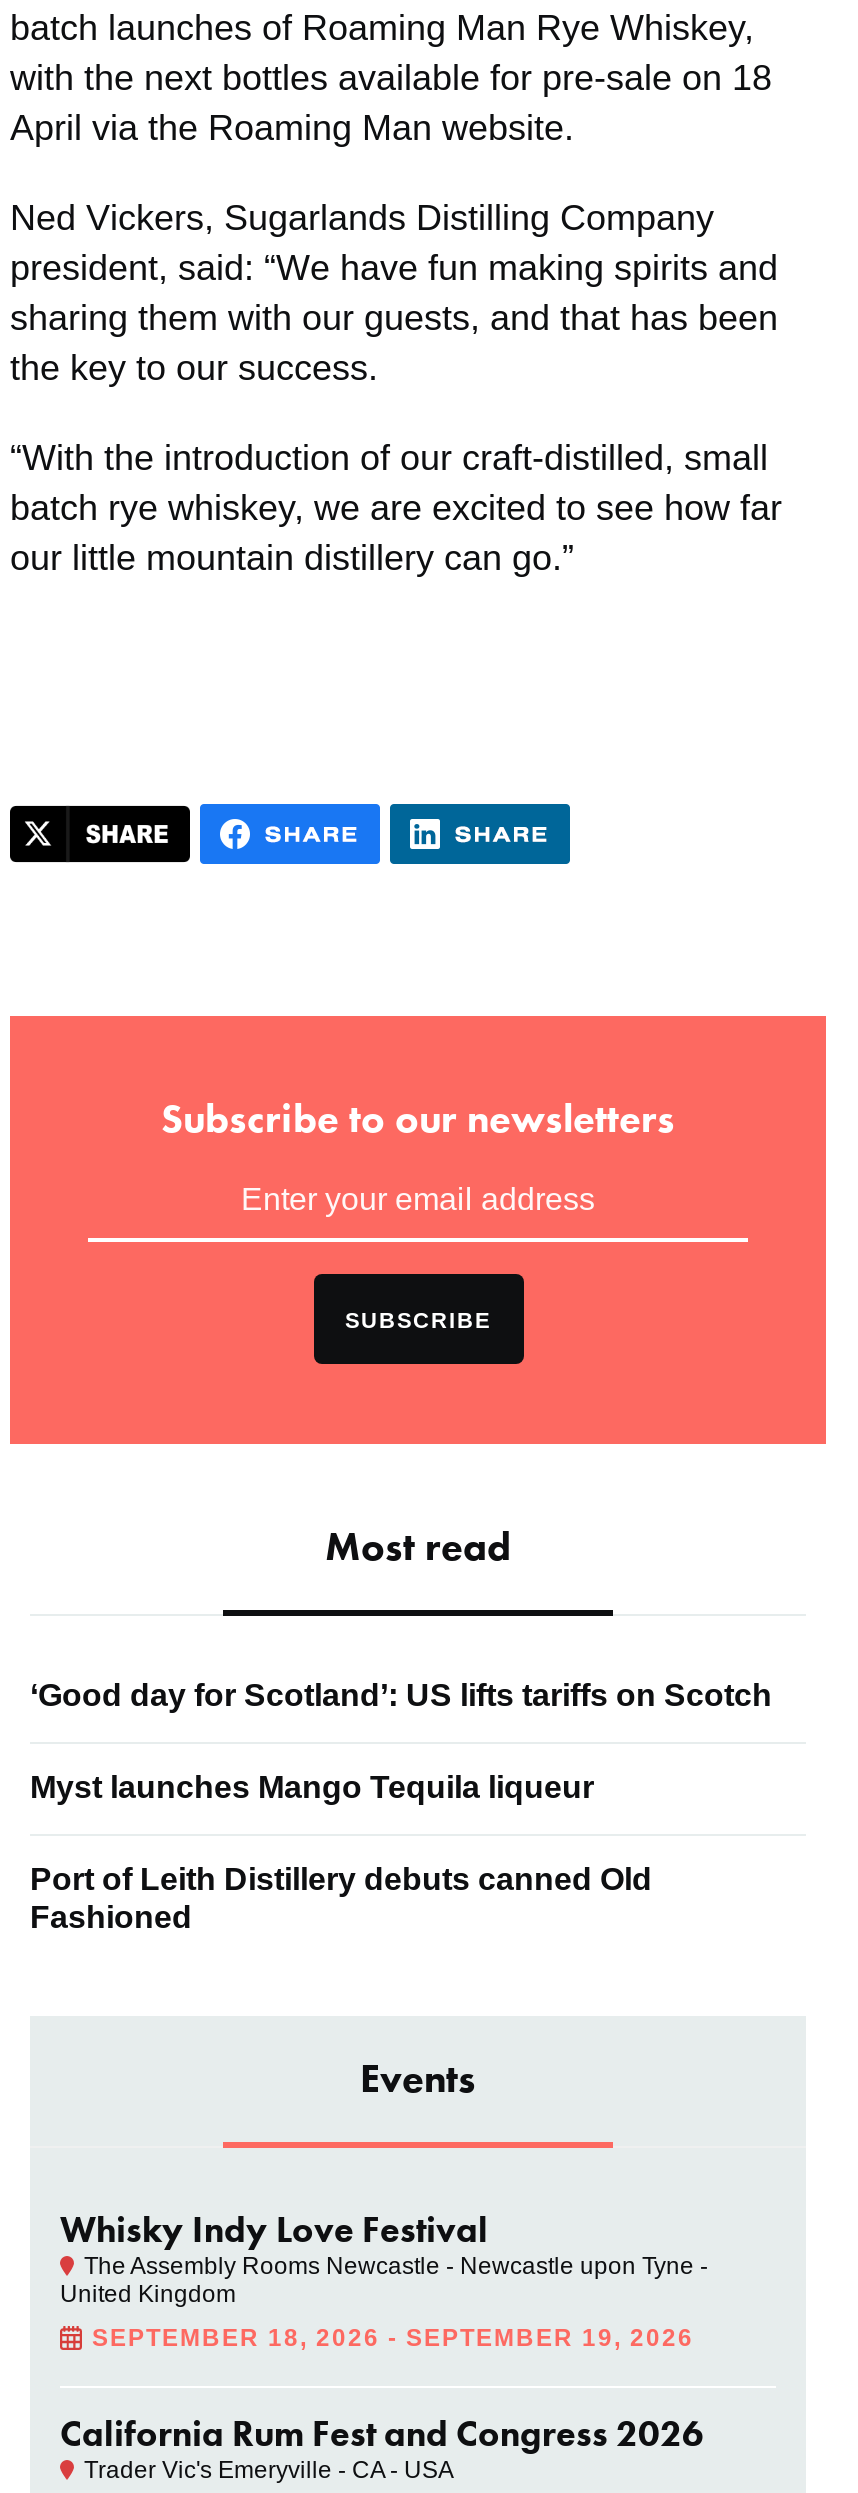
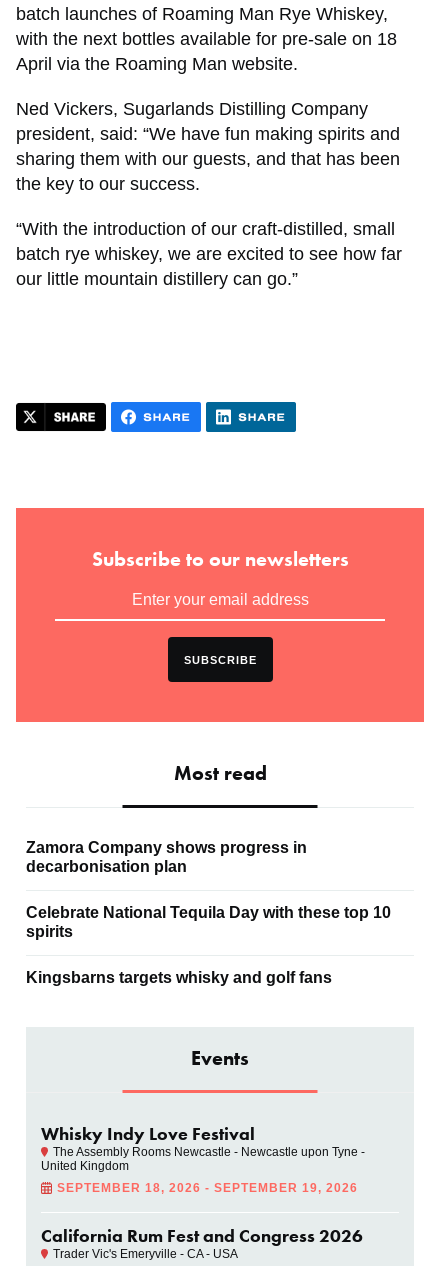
- ‘Good day for Scotland’: US lifts tariffs on Scotch
+ Zamora Company shows progress in
+ decarbonisation plan

- Myst launches Mango Tequila liqueur
+ Celebrate National Tequila Day with these top 10
+ spirits

- Port of Leith Distillery debuts canned Old
- Fashioned
+ Kingsbarns targets whisky and golf fans
